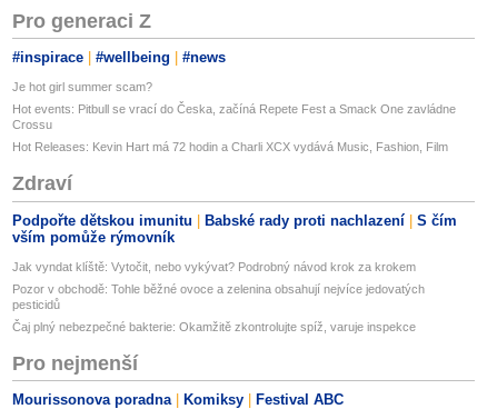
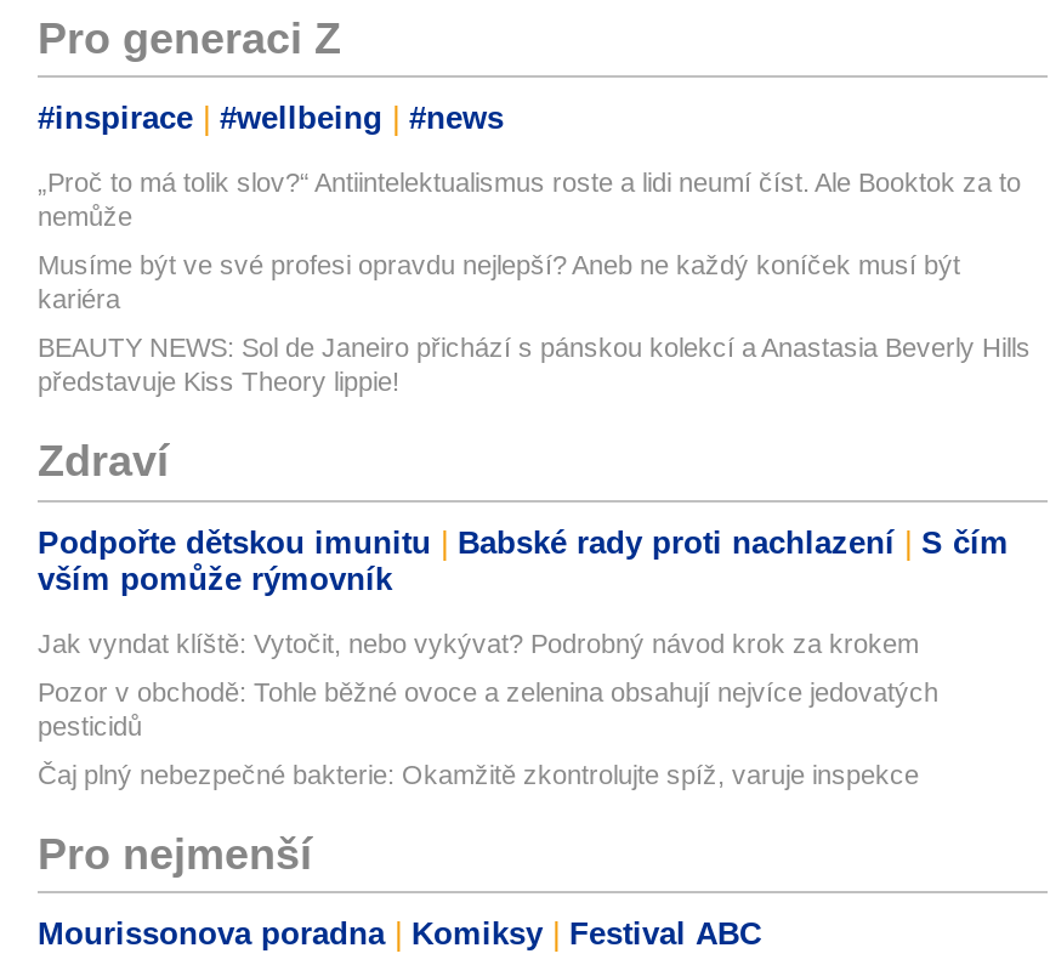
- Je hot girl summer scam?
+ „Proč to má tolik slov?“ Antiintelektualismus roste a lidi neumí číst. Ale Booktok za to
+ nemůže

- Hot events: Pitbull se vrací do Česka, začíná Repete Fest a Smack One zavládne
- Crossu
+ Musíme být ve své profesi opravdu nejlepší? Aneb ne každý koníček musí být
+ kariéra

- Hot Releases: Kevin Hart má 72 hodin a Charli XCX vydává Music, Fashion, Film
+ BEAUTY NEWS: Sol de Janeiro přichází s pánskou kolekcí a Anastasia Beverly Hills
+ představuje Kiss Theory lippie!
